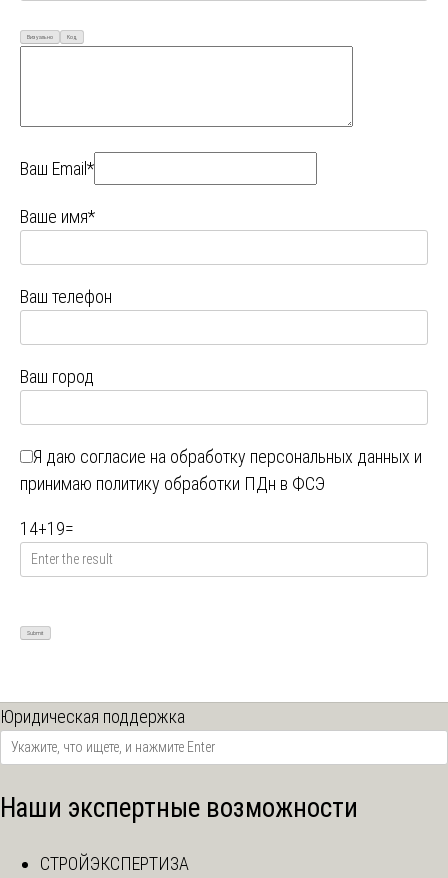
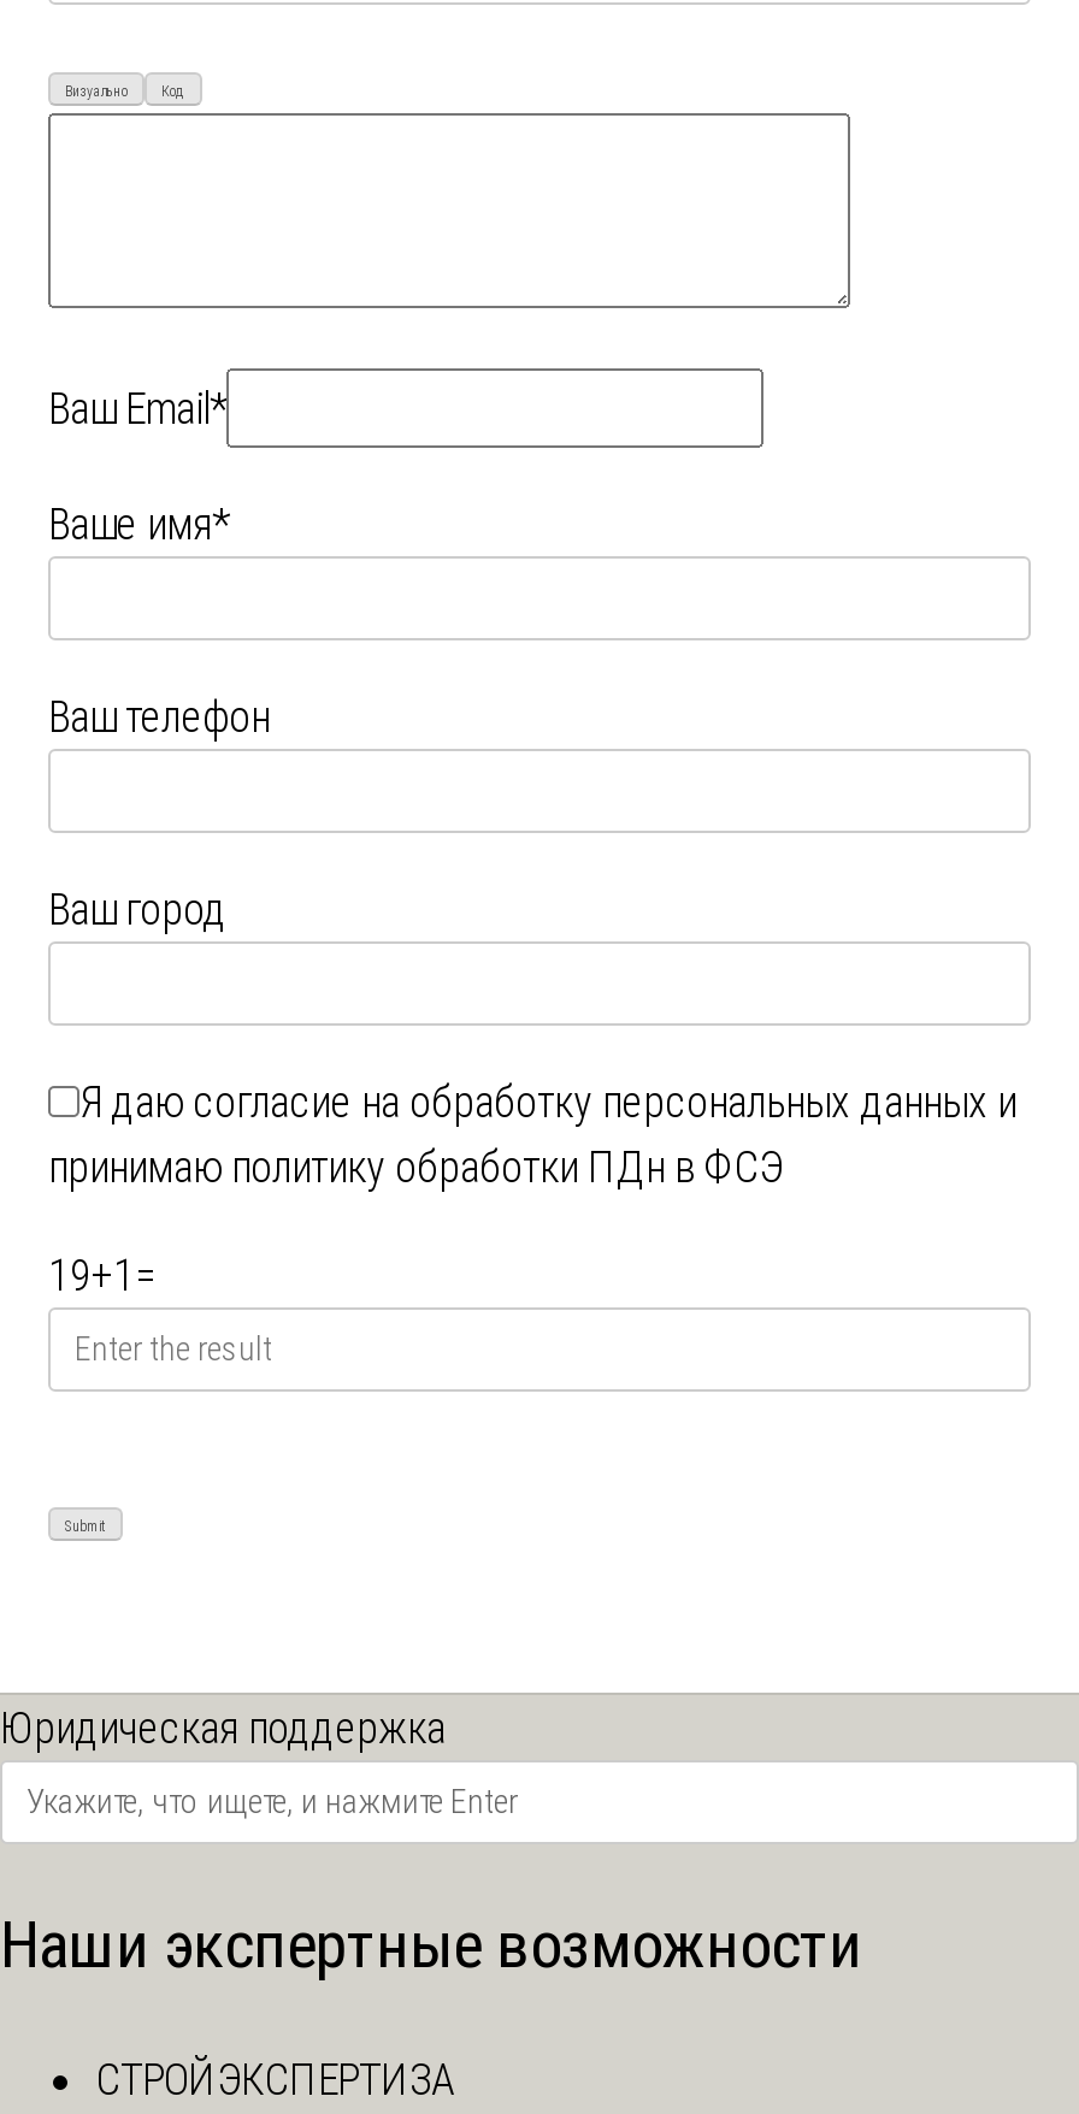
- 14+19 =
+ 19+1 =
